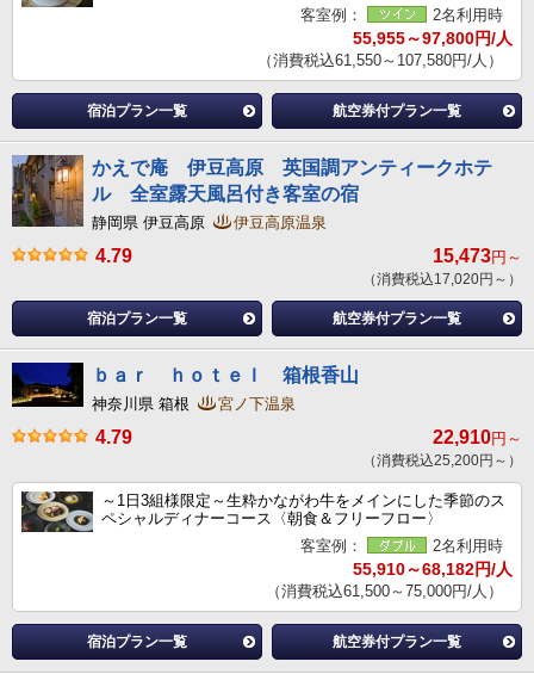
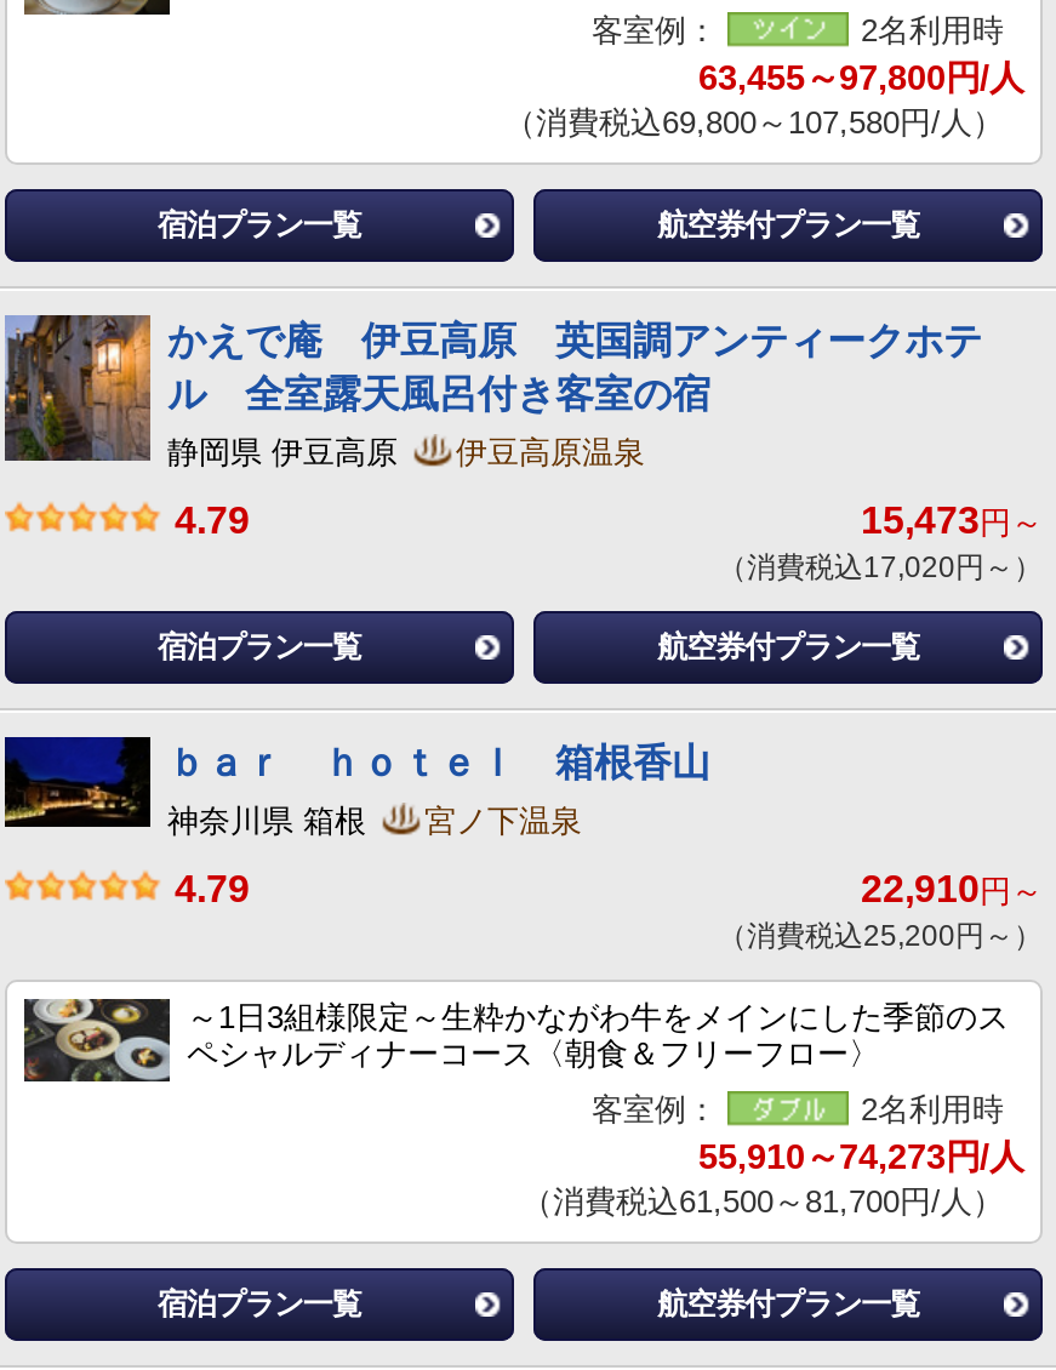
- 55,955～97,800円/人
+ 63,455～97,800円/人

- （消費税込61,550～107,580円/人）
+ （消費税込69,800～107,580円/人）

- 55,910～68,182円/人
+ 55,910～74,273円/人

- （消費税込61,500～75,000円/人）
+ （消費税込61,500～81,700円/人）
